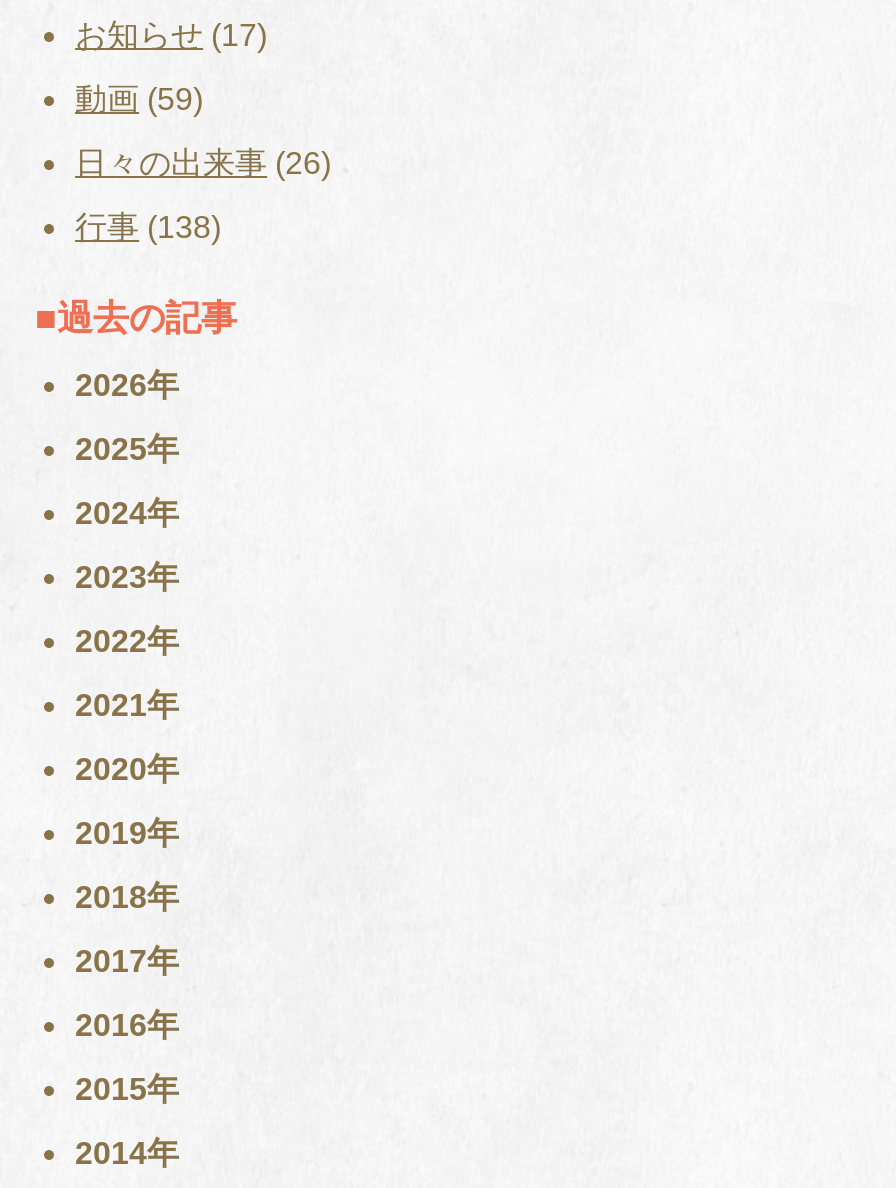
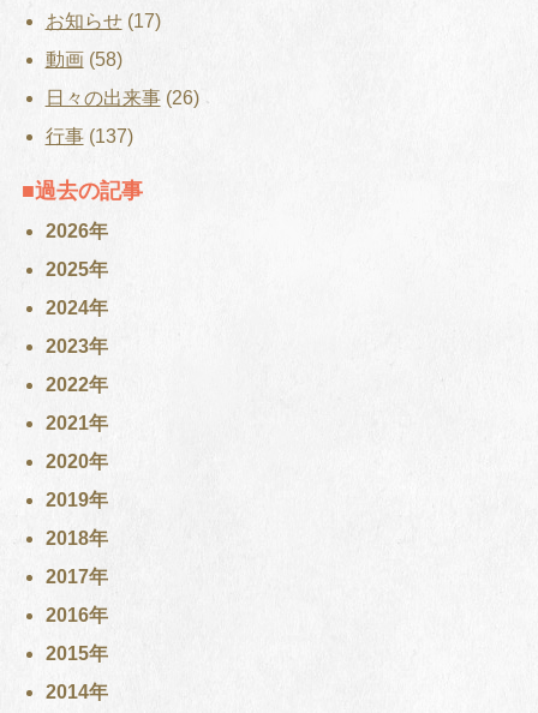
- 動画(59)
+ 動画(58)

- 行事(138)
+ 行事(137)
